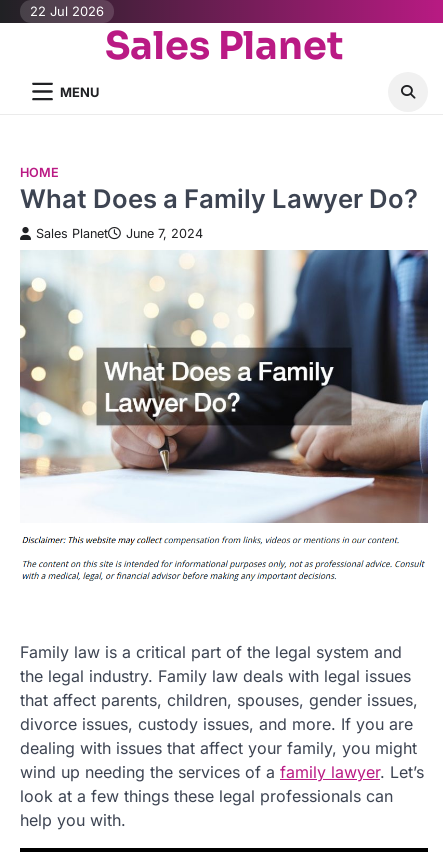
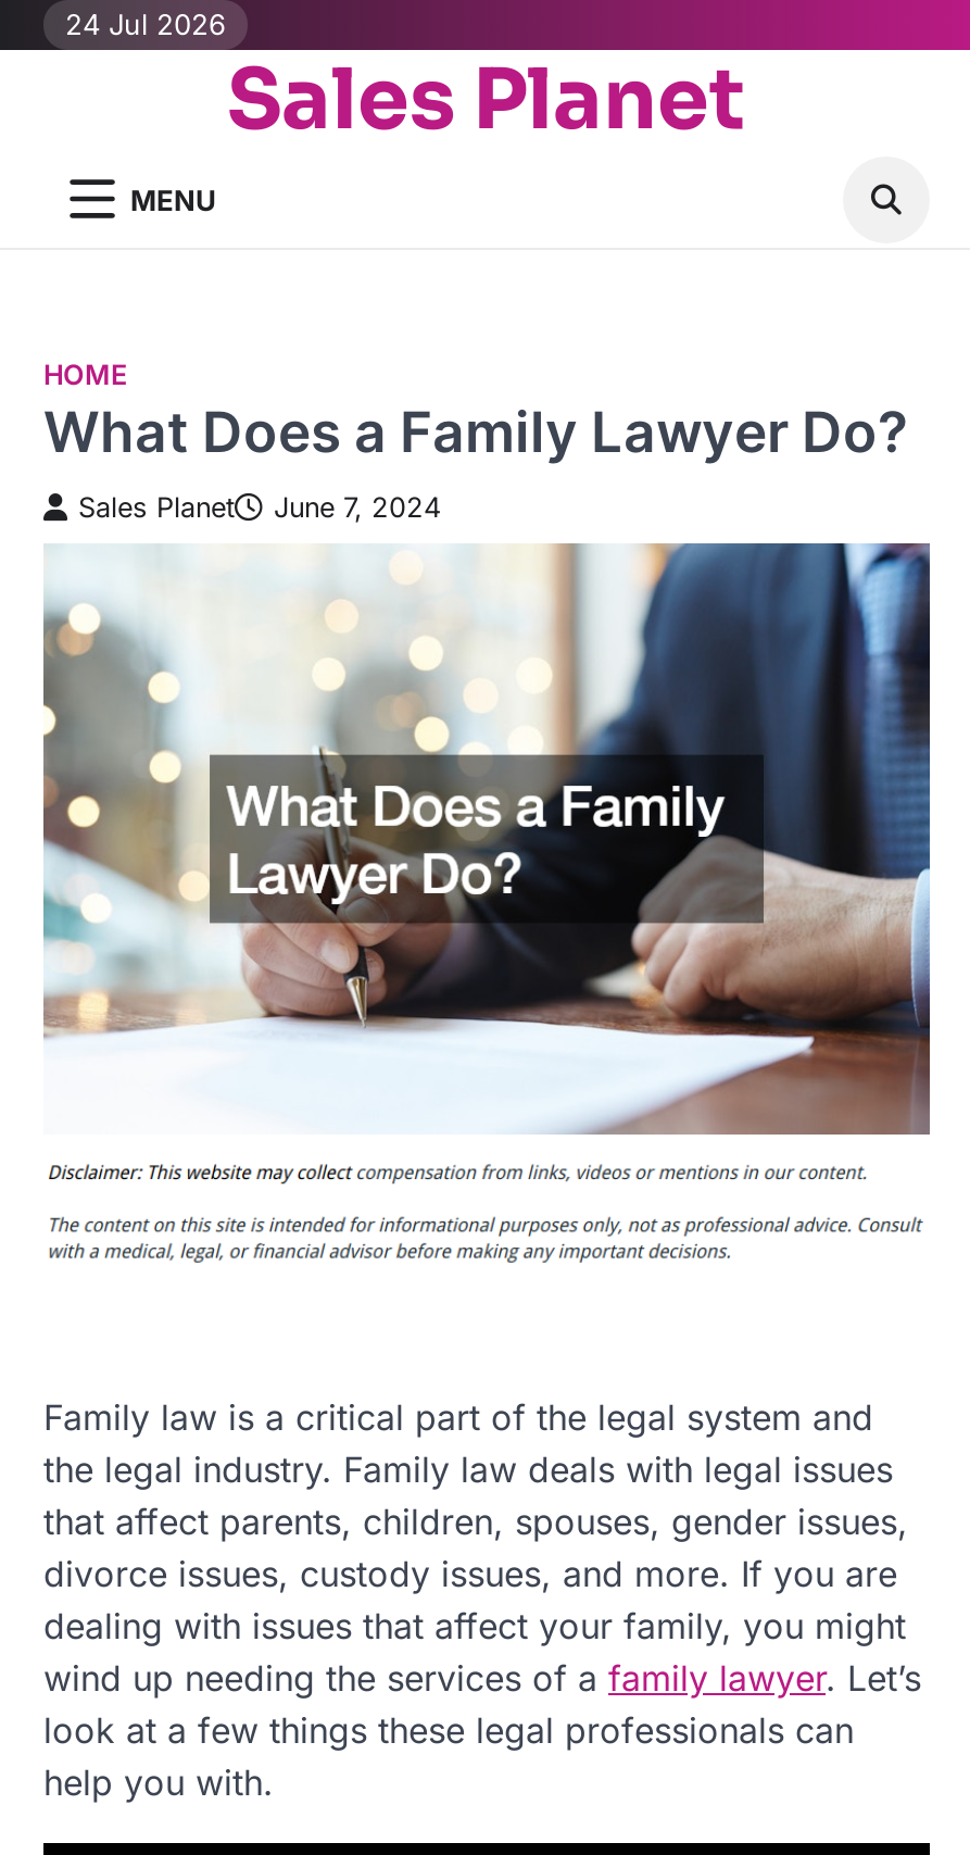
- 22 Jul 2026
+ 24 Jul 2026
